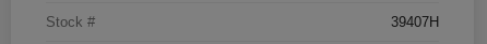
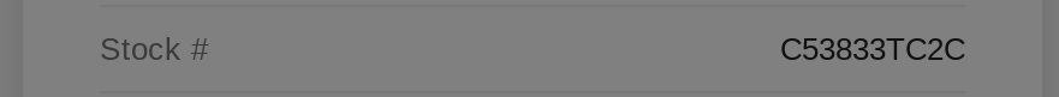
- 39407H
+ C53833TC2C
